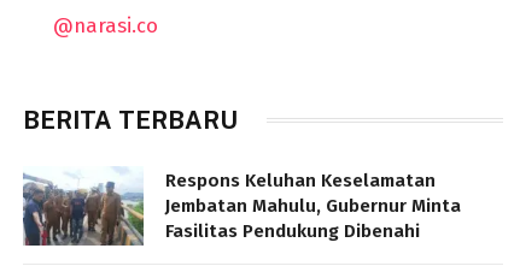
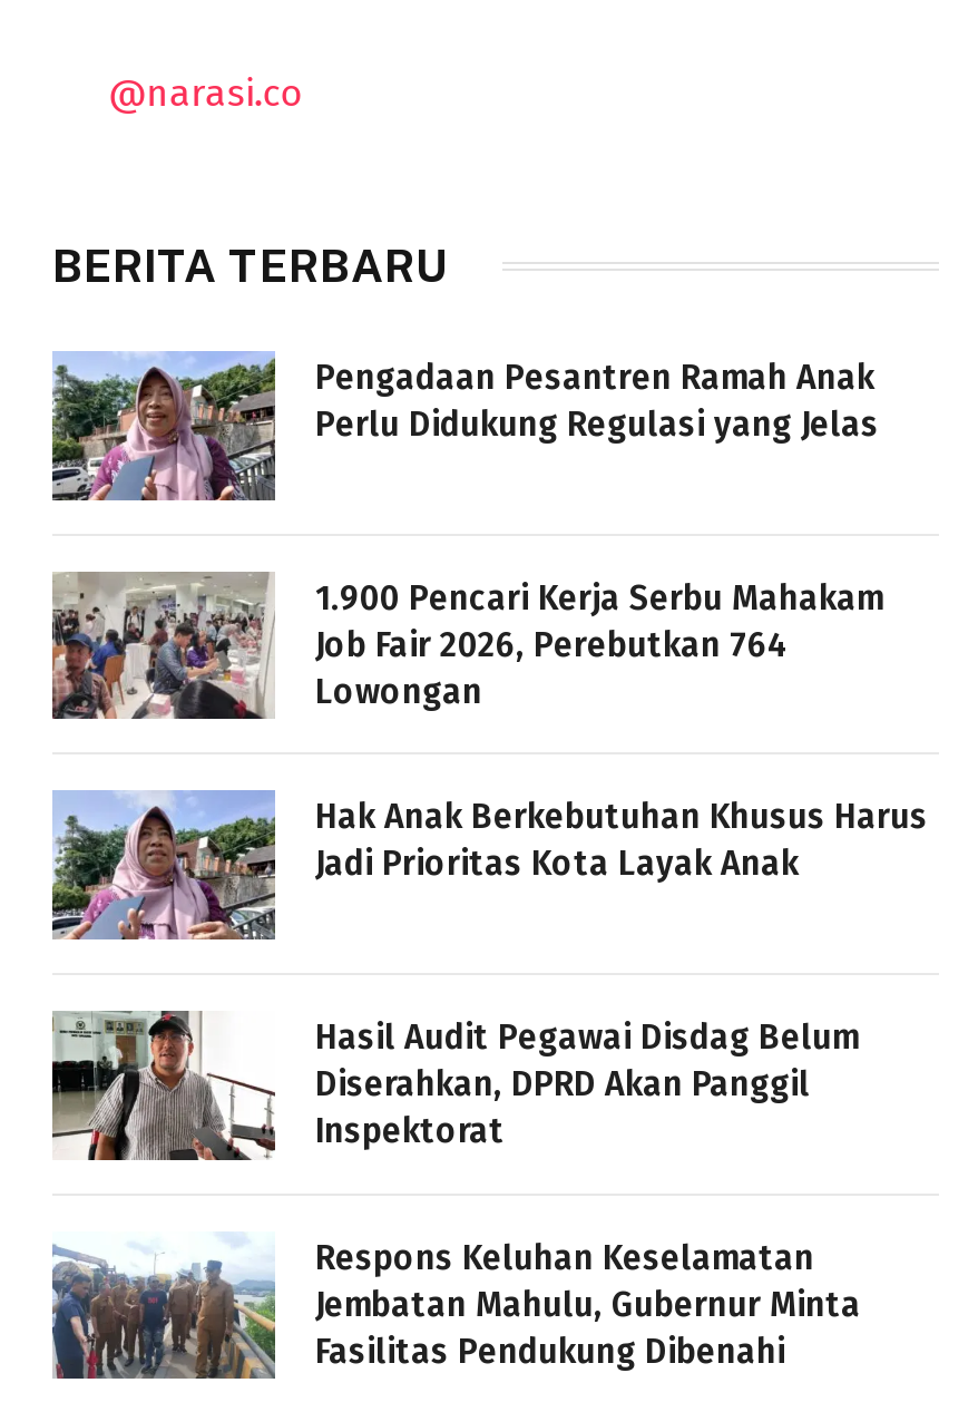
+ [image]
+ Pengadaan Pesantren Ramah Anak
+ Perlu Didukung Regulasi yang Jelas

+ [image]
+ 1.900 Pencari Kerja Serbu Mahakam
+ Job Fair 2026, Perebutkan 764
+ Lowongan
+ Hak Anak Berkebutuhan Khusus Harus
+ Jadi Prioritas Kota Layak Anak

+ [image]
+ Hasil Audit Pegawai Disdag Belum
+ Diserahkan, DPRD Akan Panggil
+ Inspektorat

+ [image]
